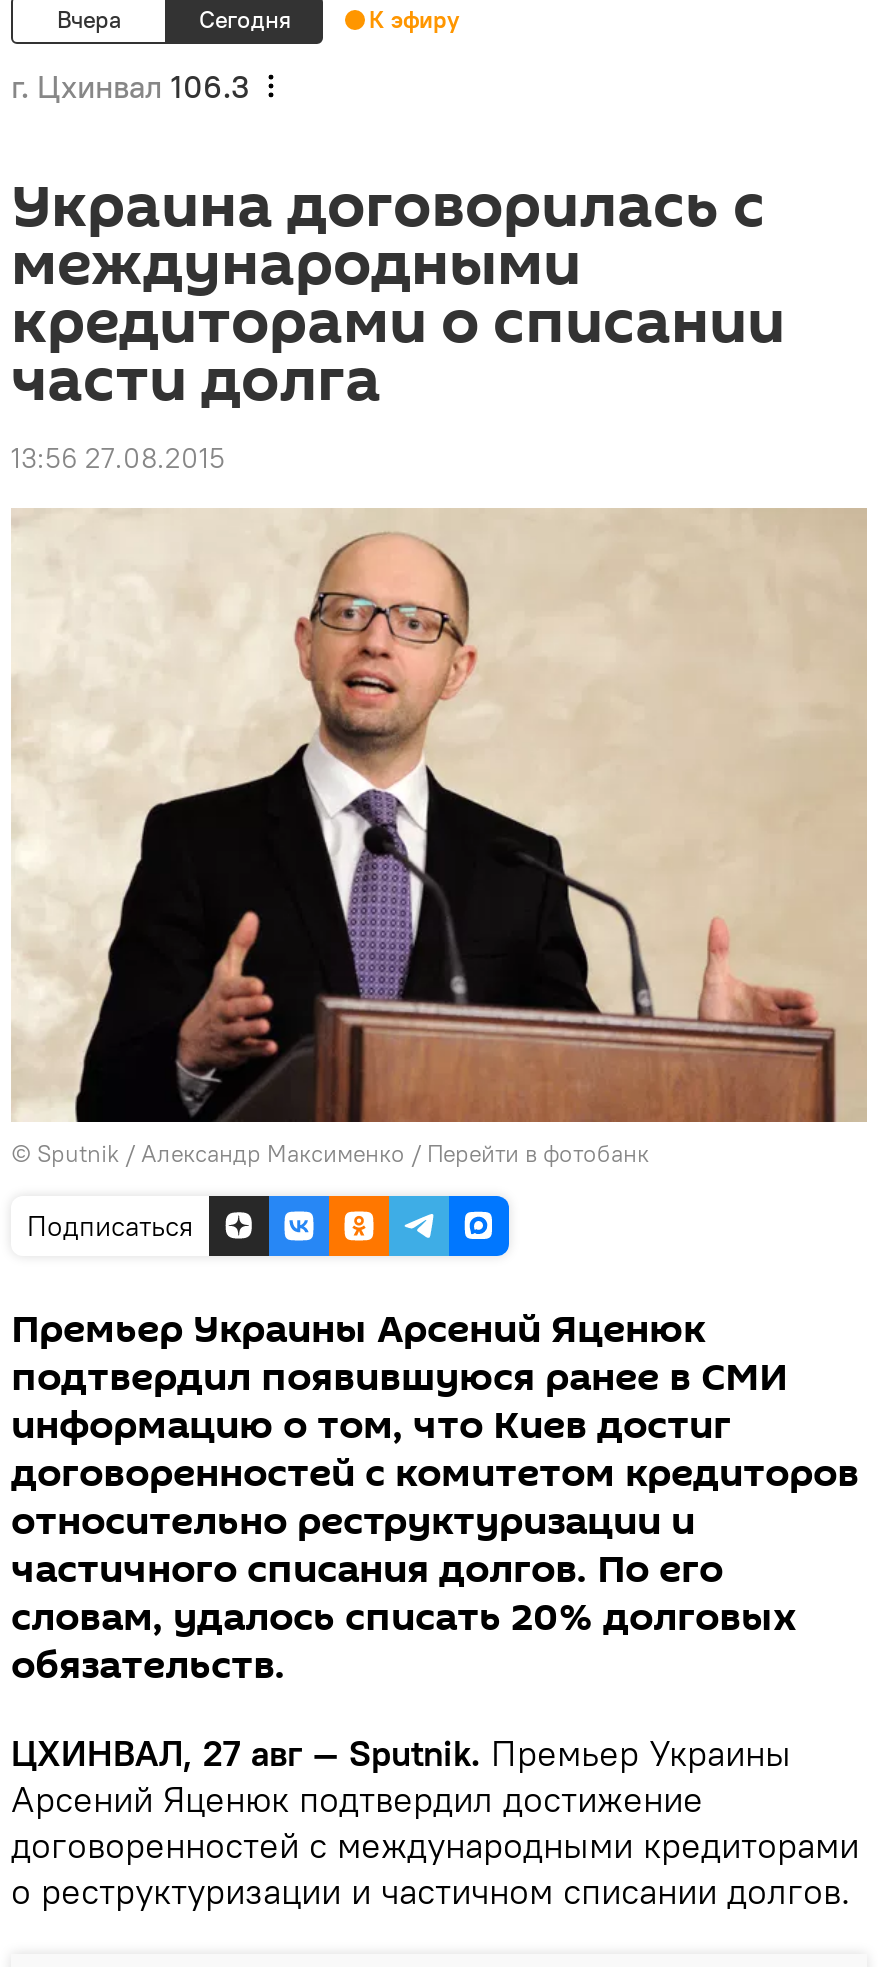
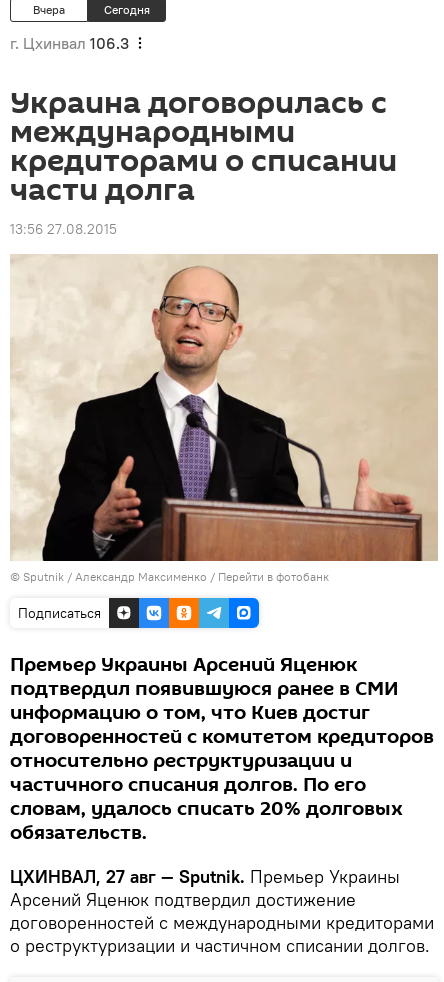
- К эфиру
